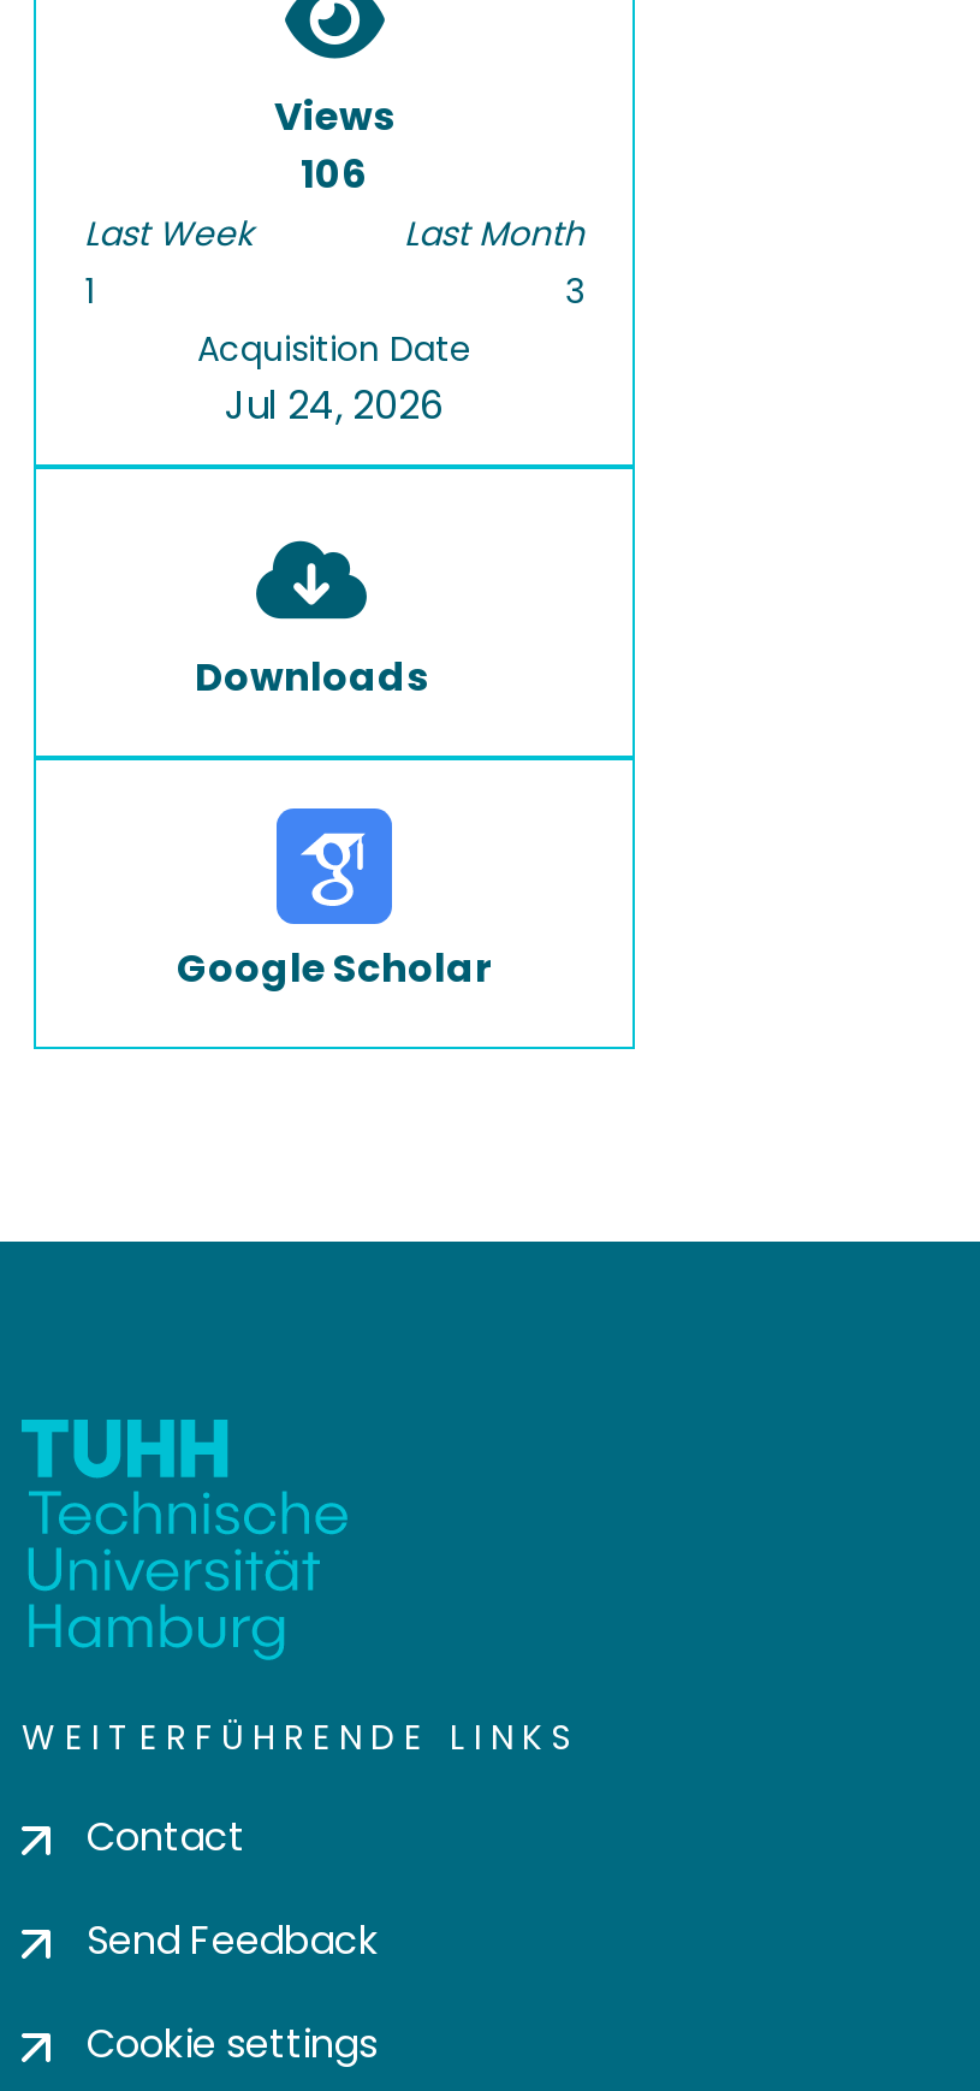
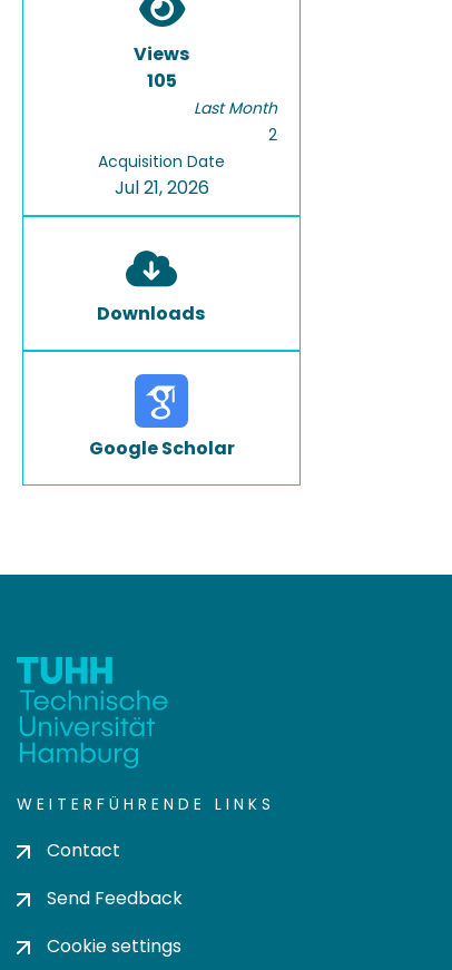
- 106
- Last Week
- 1
+ 105

- 3
+ 2

- Jul 24, 2026
+ Jul 21, 2026
